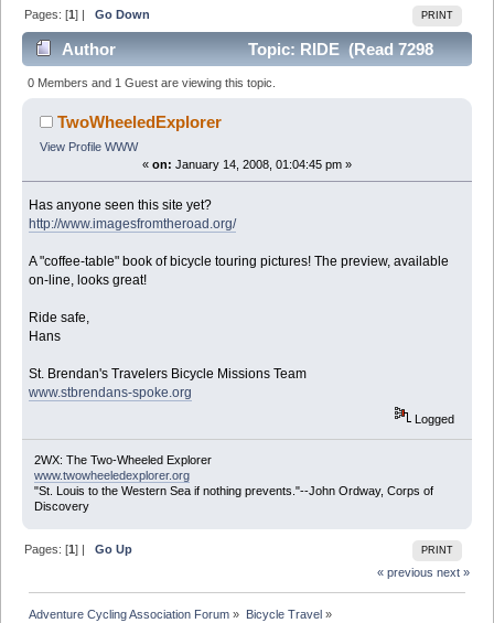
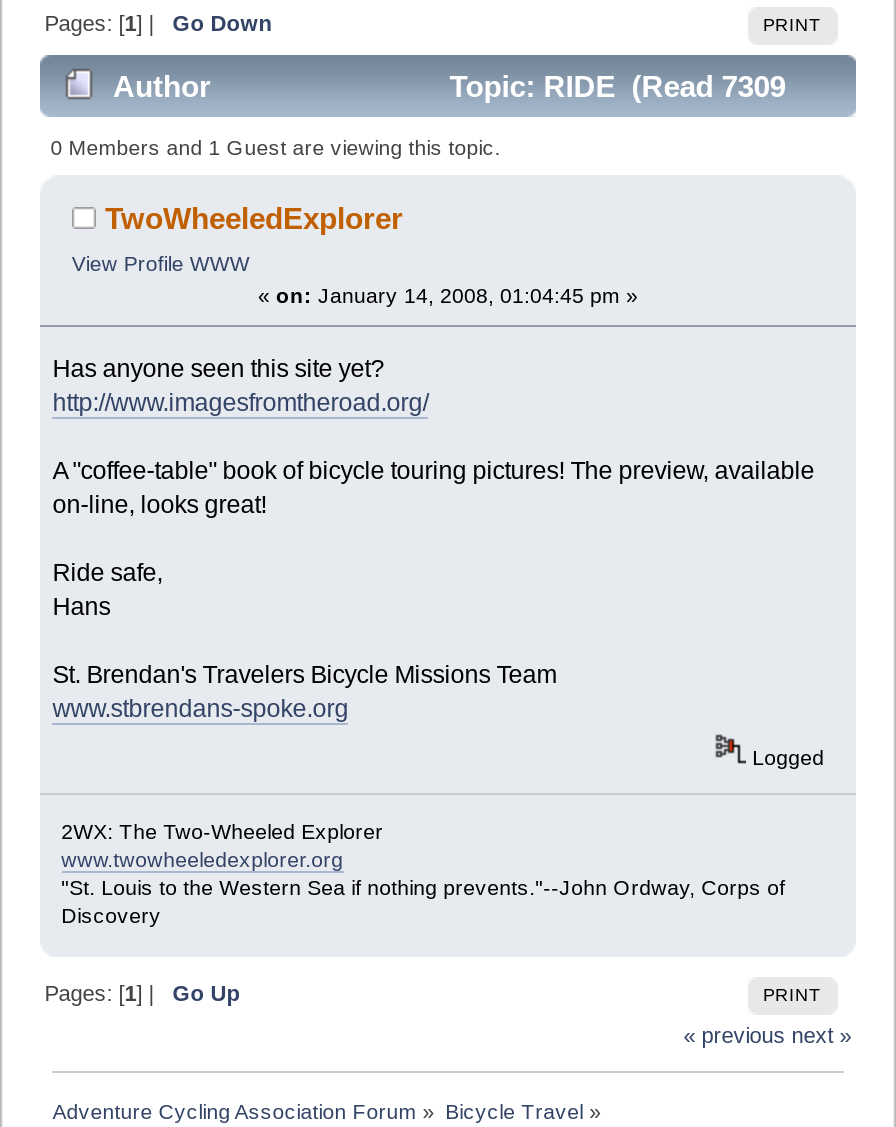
- Topic: RIDE (Read 7298
+ Topic: RIDE (Read 7309
